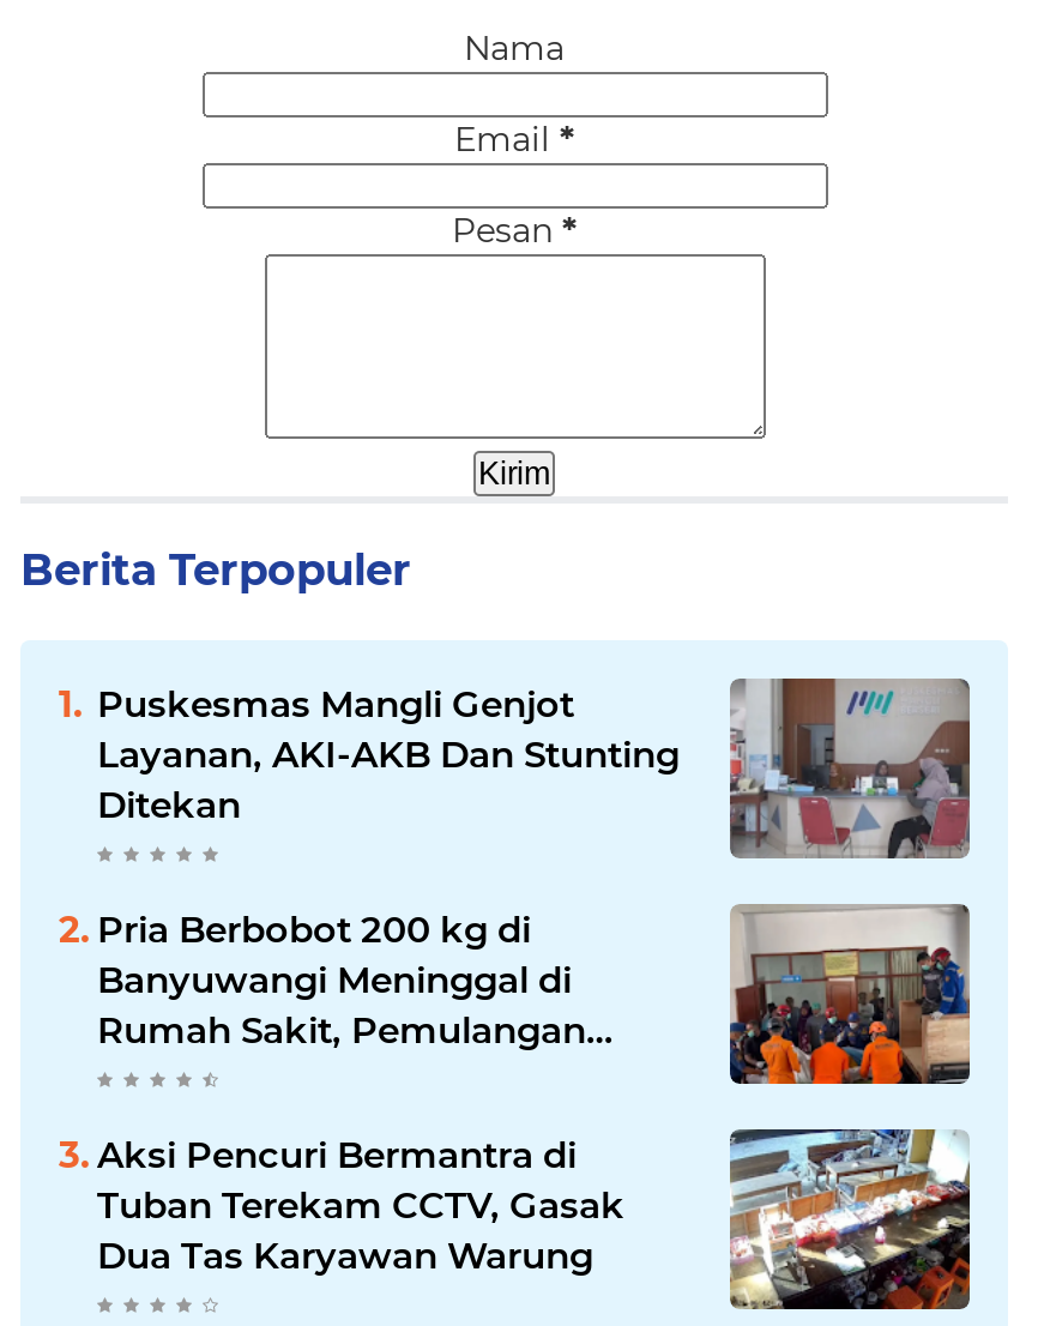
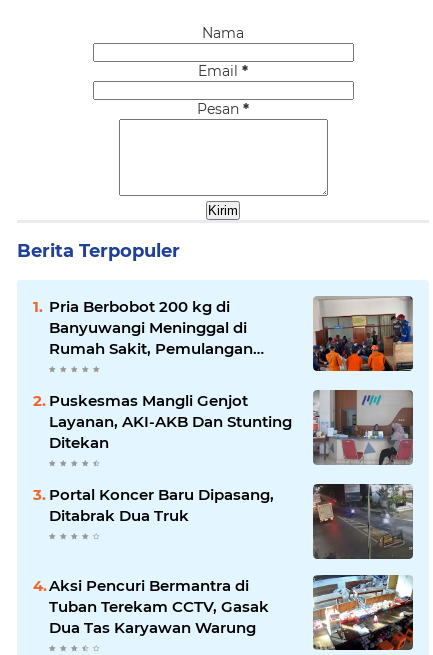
moved down: [image] | Puskesmas Mangli Genjot | Layanan, AKI-AKB Dan Stunting | Ditekan

moved up: Pria Berbobot 200 kg di | Banyuwangi Meninggal di | Rumah Sakit, Pemulangan

+ [image]
+ Portal Koncer Baru Dipasang,
+ Ditabrak Dua Truk
